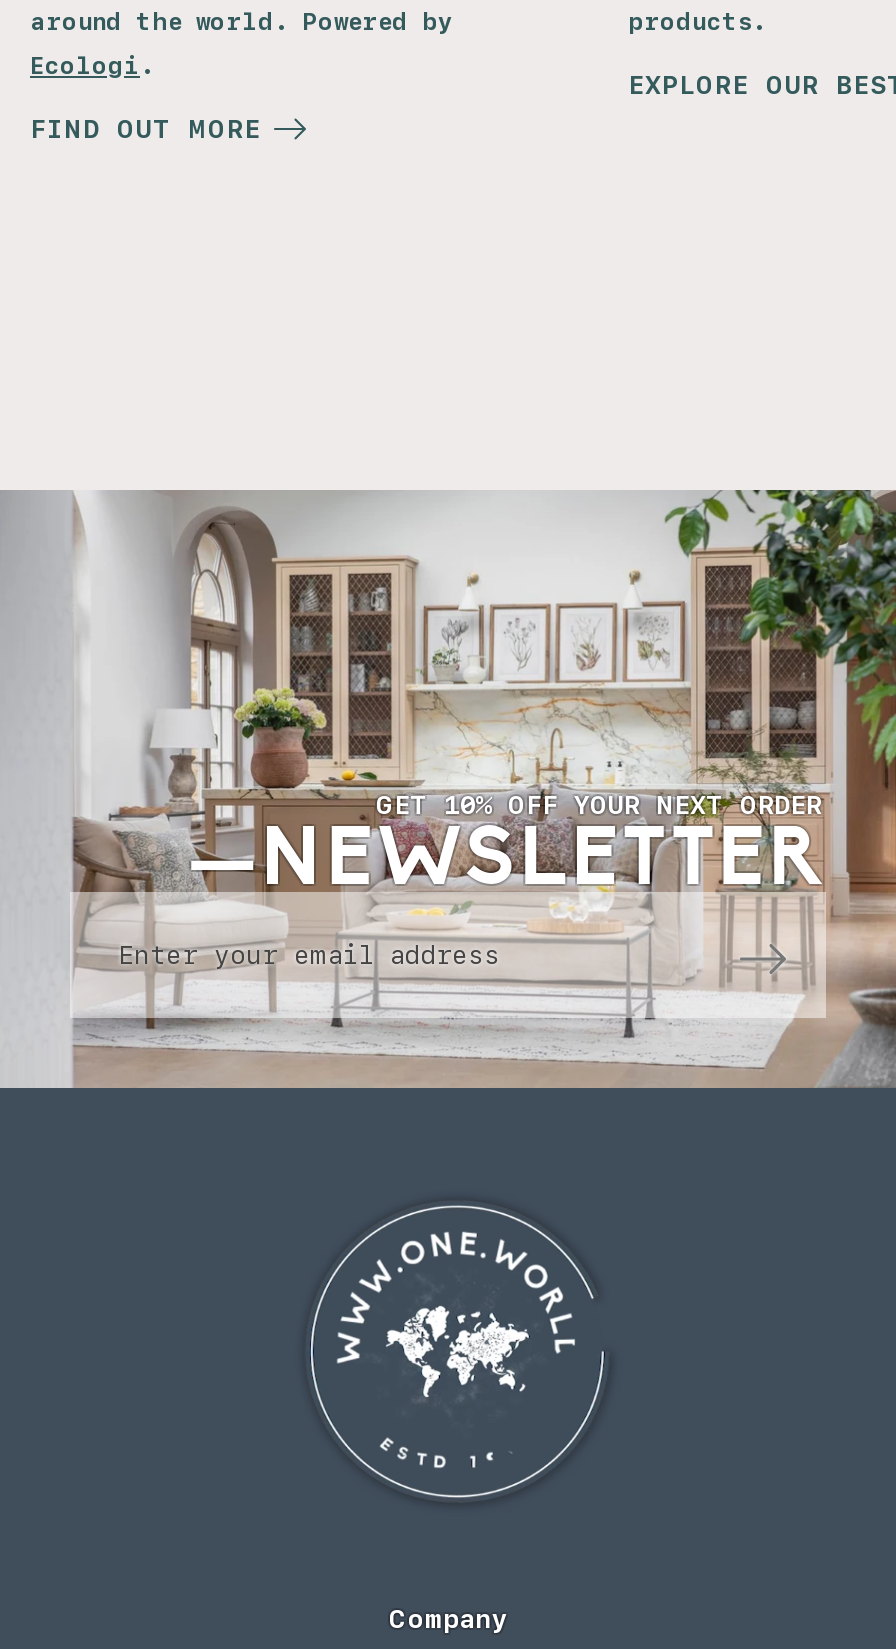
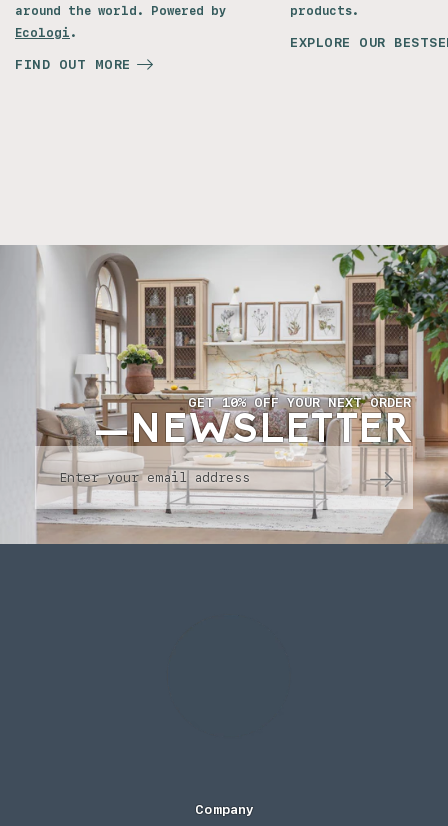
- [image]
